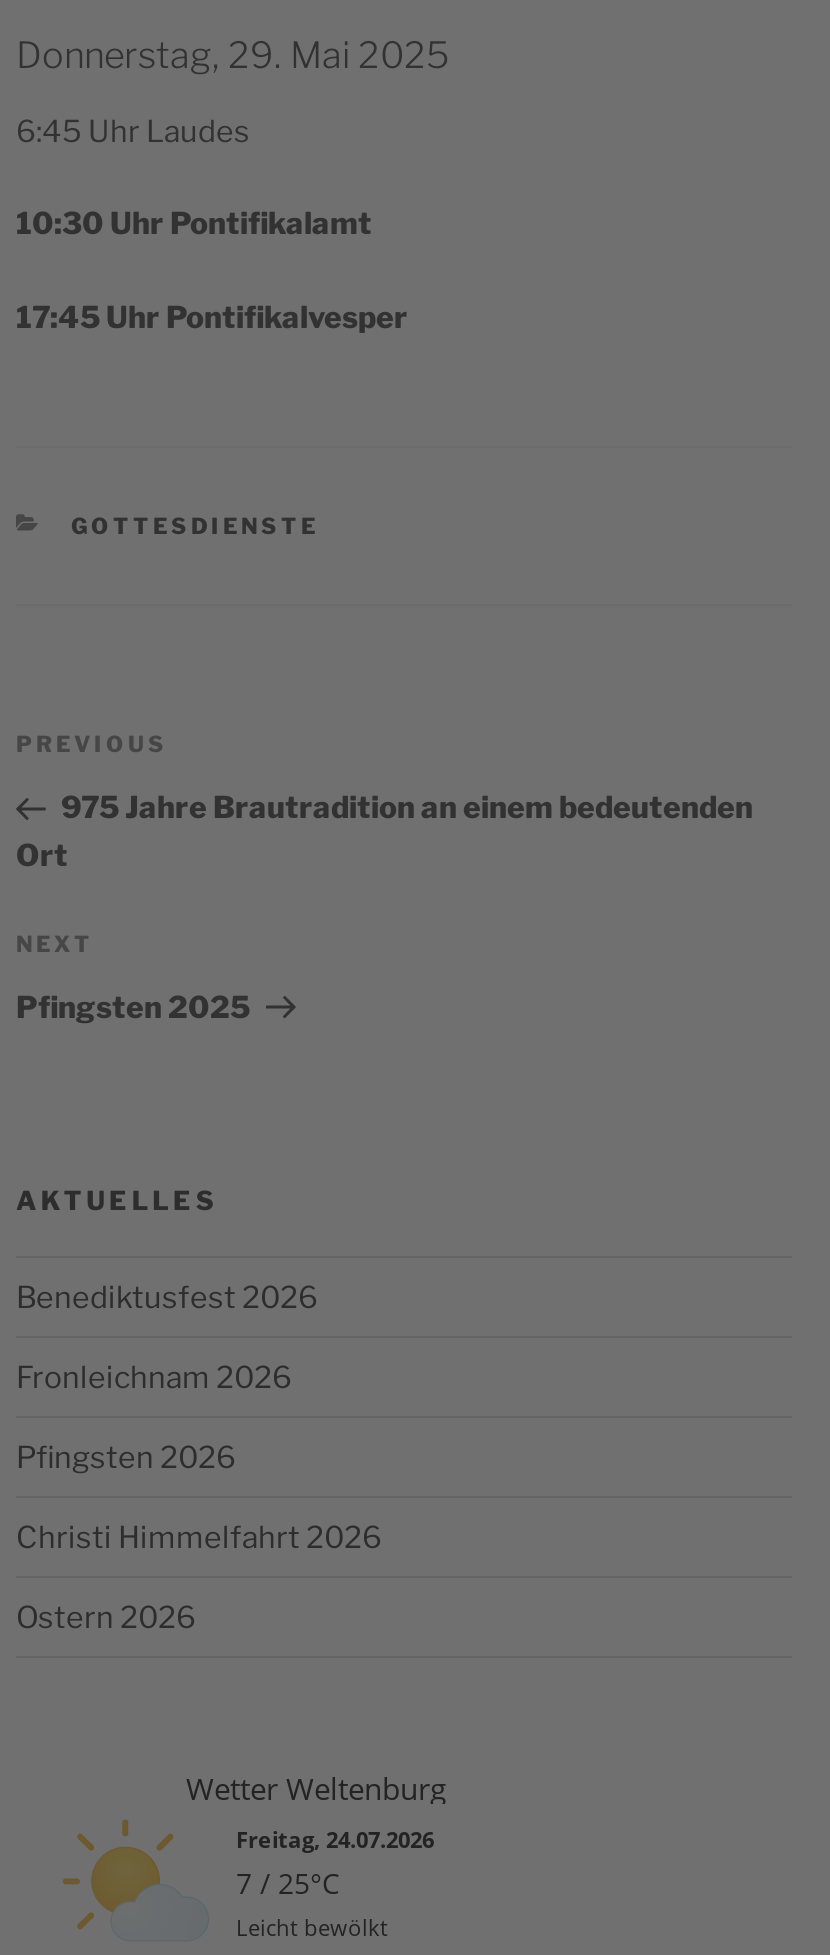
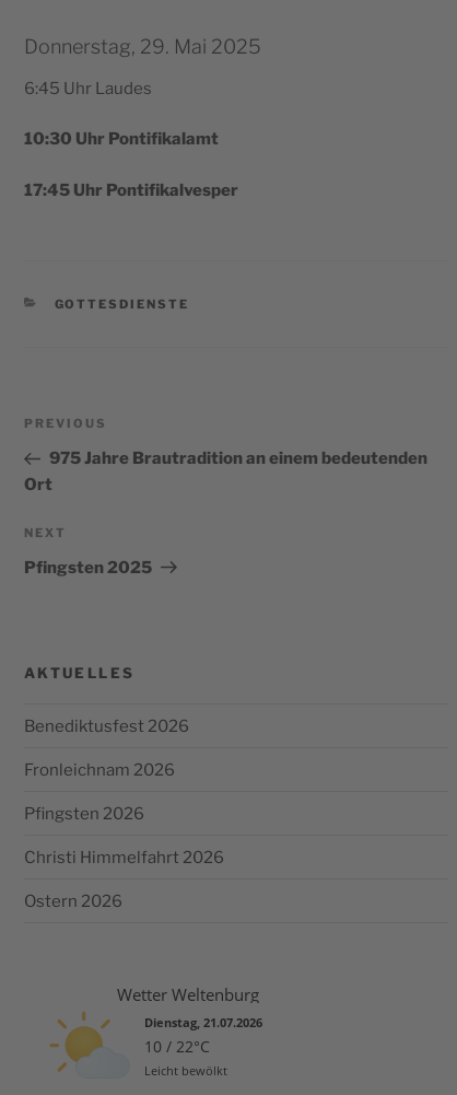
- Freitag, 24.07.2026
- 7 / 25°C
+ Dienstag, 21.07.2026
+ 10 / 22°C
